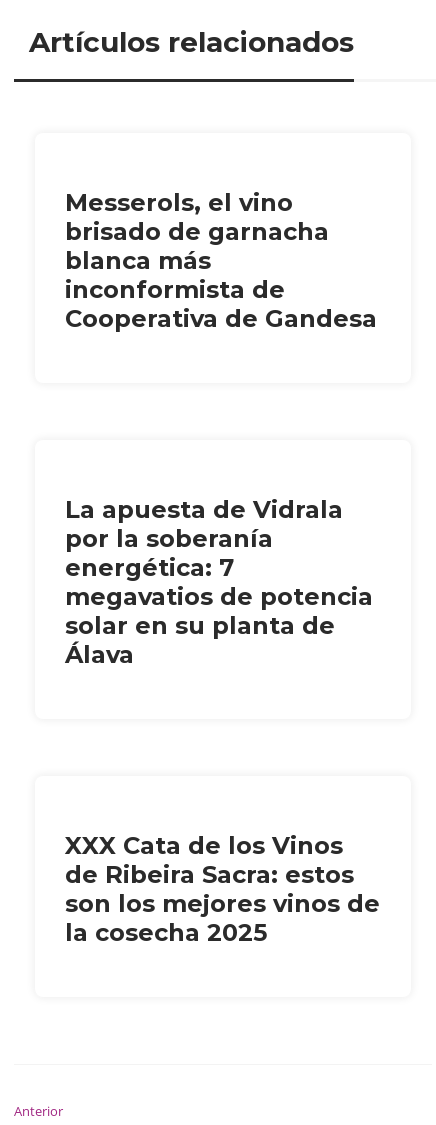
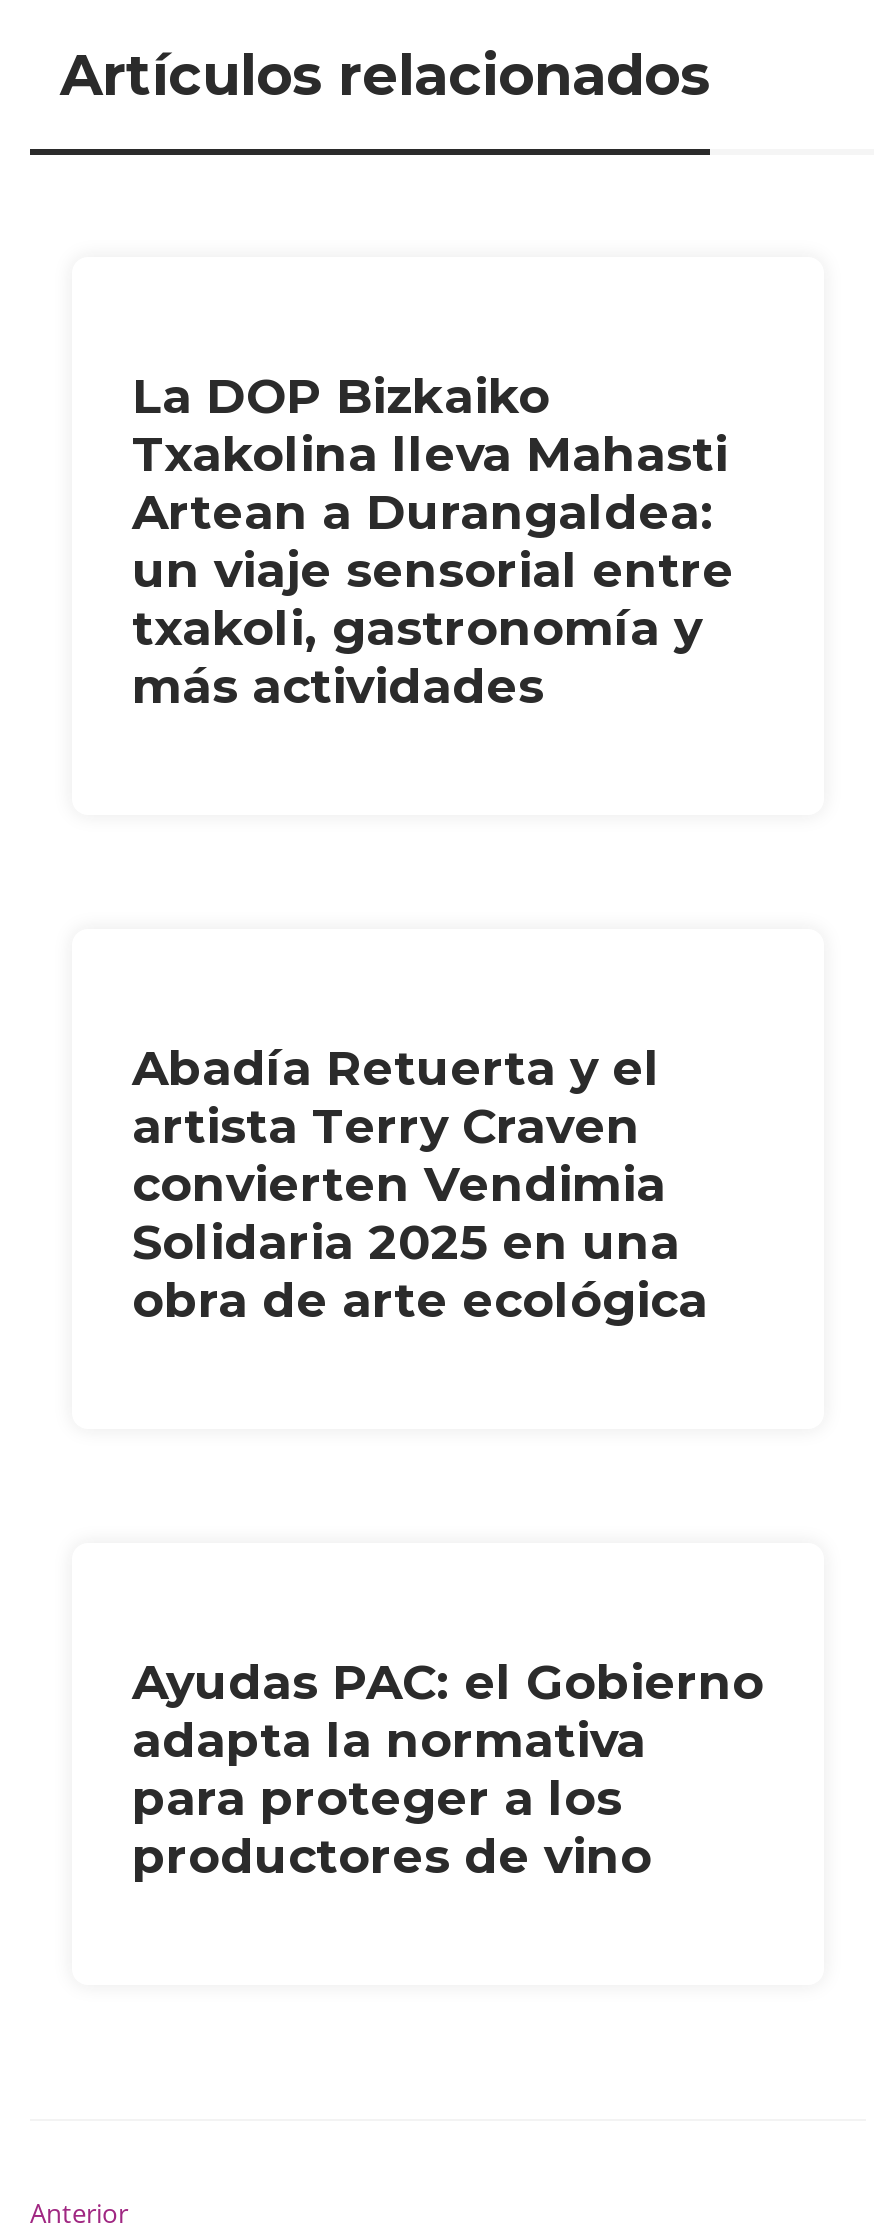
- Messerols, el vino
- brisado de garnacha
- blanca más
- inconformista de
- Cooperativa de Gandesa
+ La DOP Bizkaiko
+ Txakolina lleva Mahasti
+ Artean a Durangaldea:
+ un viaje sensorial entre
+ txakoli, gastronomía y
+ más actividades

- La apuesta de Vidrala
- por la soberanía
- energética: 7
- megavatios de potencia
- solar en su planta de
- Álava
+ Abadía Retuerta y el
+ artista Terry Craven
+ convierten Vendimia
+ Solidaria 2025 en una
+ obra de arte ecológica

- XXX Cata de los Vinos
- de Ribeira Sacra: estos
- son los mejores vinos de
- la cosecha 2025
+ Ayudas PAC: el Gobierno
+ adapta la normativa
+ para proteger a los
+ productores de vino
